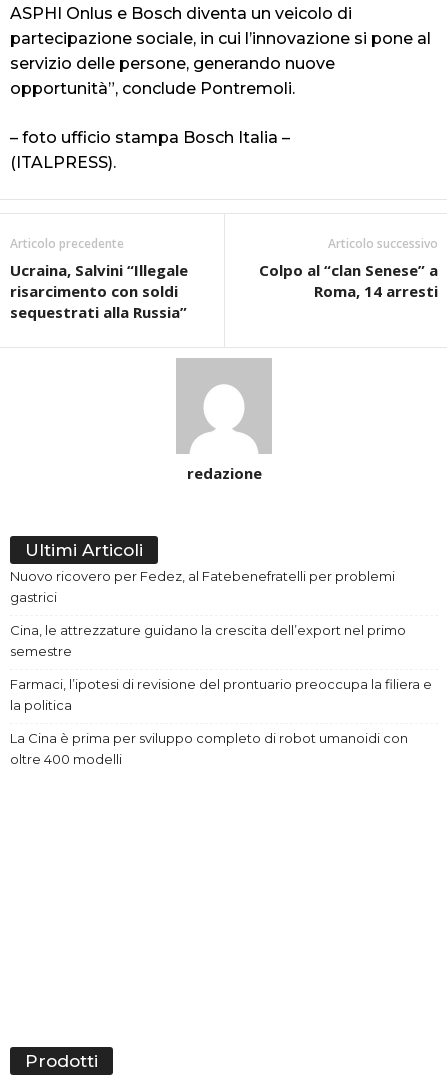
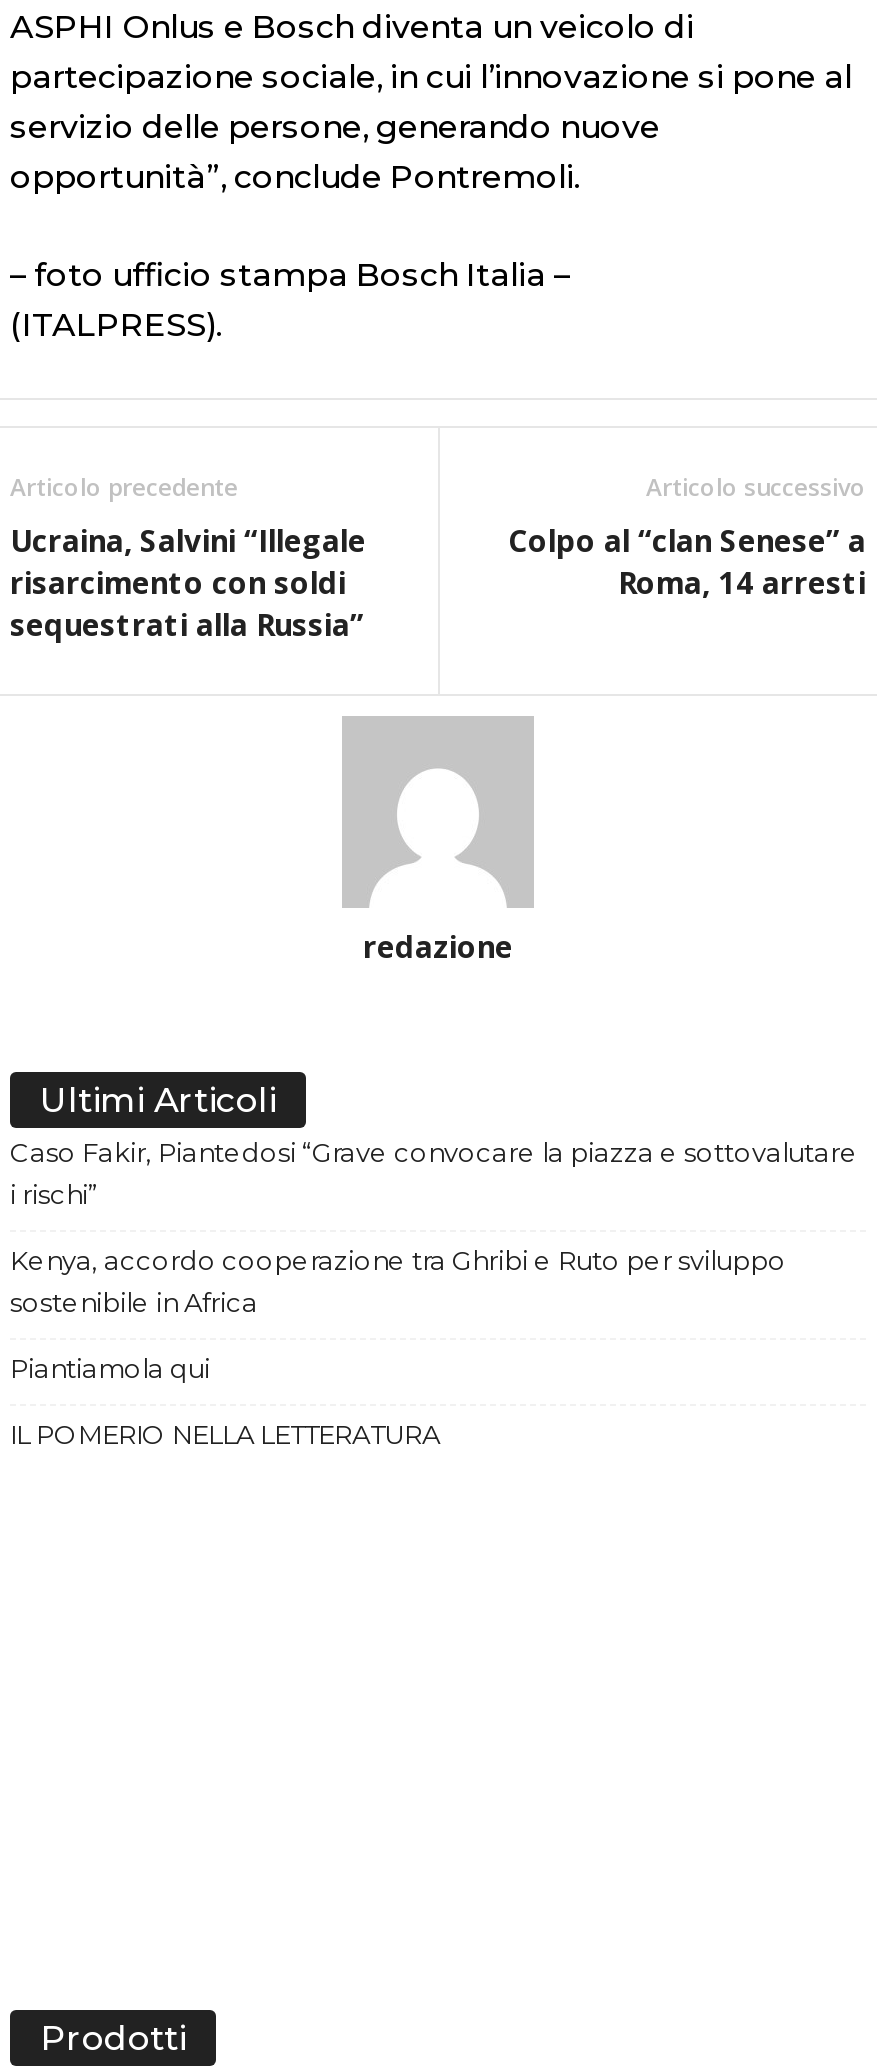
- Nuovo ricovero per Fedez, al Fatebenefratelli per problemi
- gastrici
+ Caso Fakir, Piantedosi “Grave convocare la piazza e sottovalutare
+ i rischi”

- Cina, le attrezzature guidano la crescita dell’export nel primo
- semestre
+ Kenya, accordo cooperazione tra Ghribi e Ruto per sviluppo
+ sostenibile in Africa

- Farmaci, l’ipotesi di revisione del prontuario preoccupa la filiera e
- la politica
+ Piantiamola qui

- La Cina è prima per sviluppo completo di robot umanoidi con
- oltre 400 modelli
+ IL POMERIO NELLA LETTERATURA
